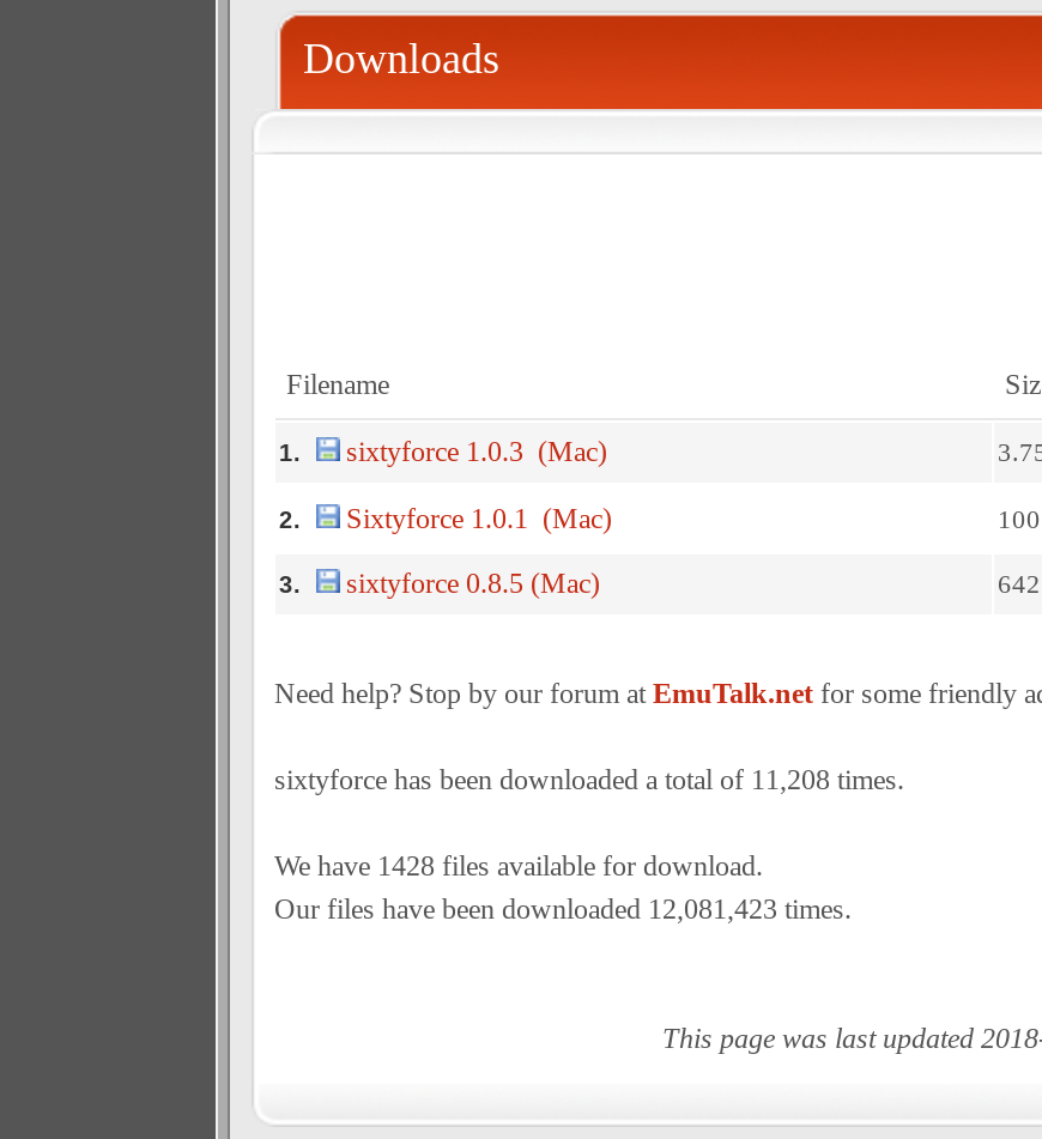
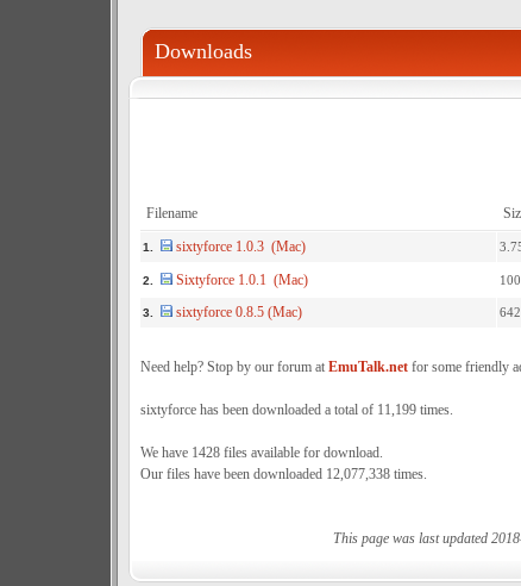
- sixtyforce has been downloaded a total of 11,208 times.
+ sixtyforce has been downloaded a total of 11,199 times.

- Our files have been downloaded 12,081,423 times.
+ Our files have been downloaded 12,077,338 times.
